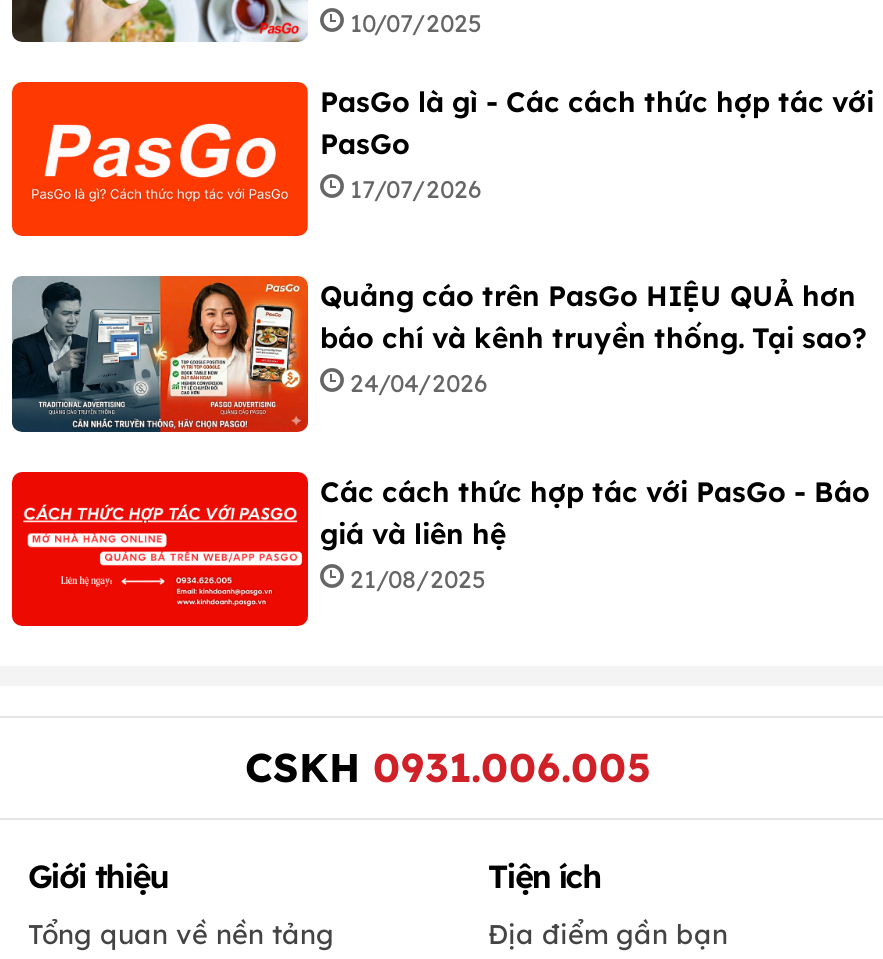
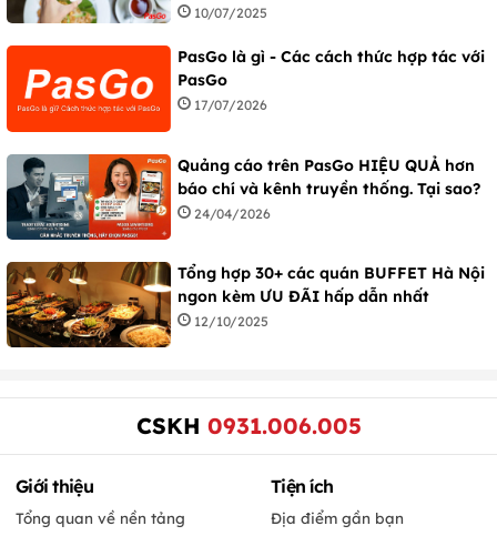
- [image]
- Các cách thức hợp tác với PasGo - Báo
- giá và liên hệ
- 21/08/2025
+ [image]
+ Tổng hợp 30+ các quán BUFFET Hà Nội
+ ngon kèm ƯU ĐÃI hấp dẫn nhất
+ 12/10/2025
